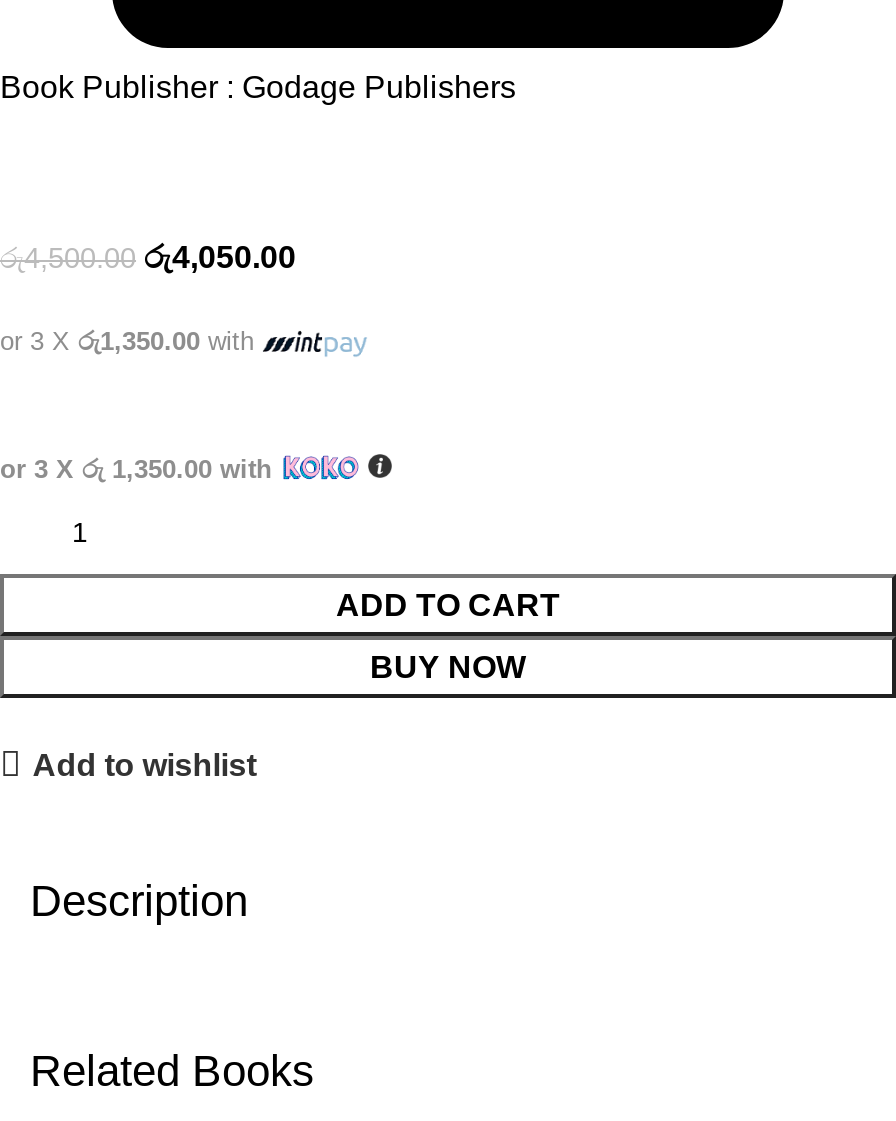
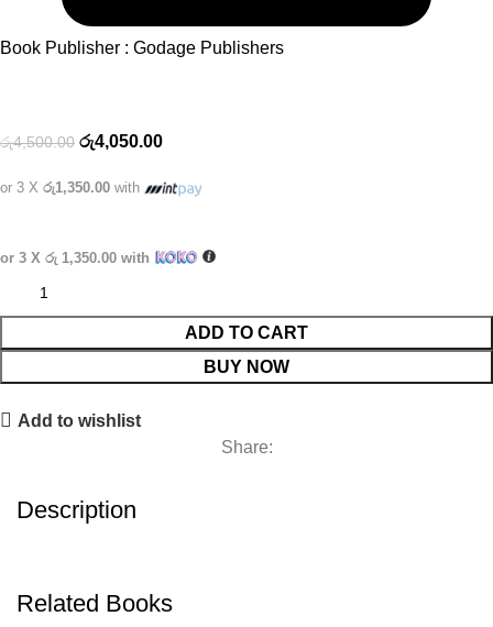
+ Share:
